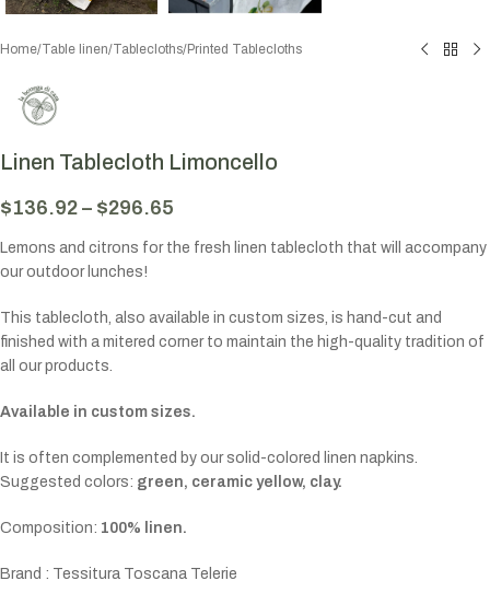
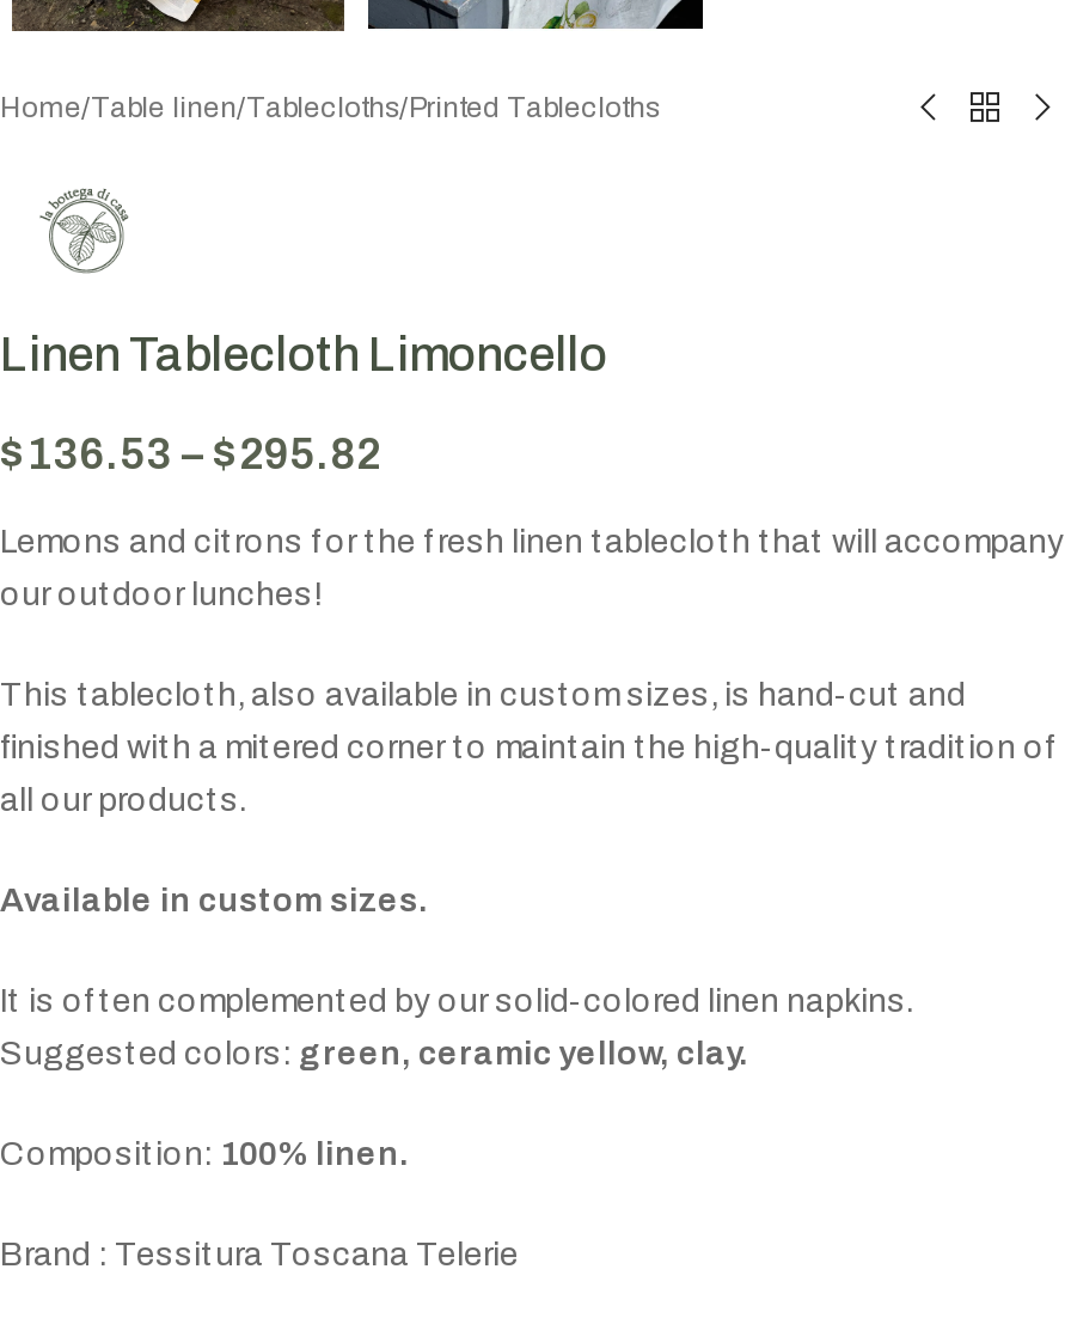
- $136.92 – $296.65
+ $136.53 – $295.82
